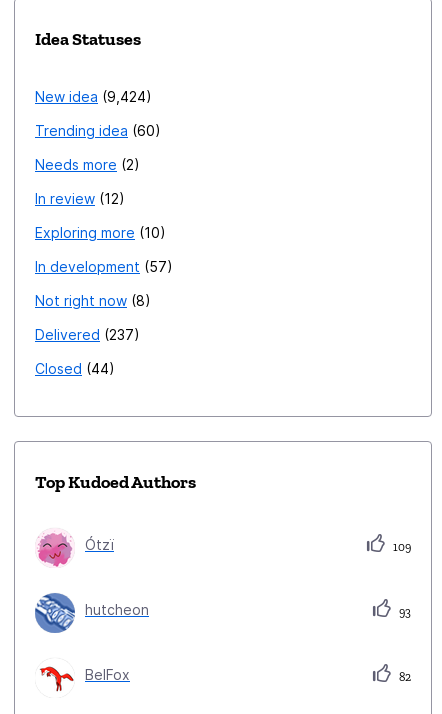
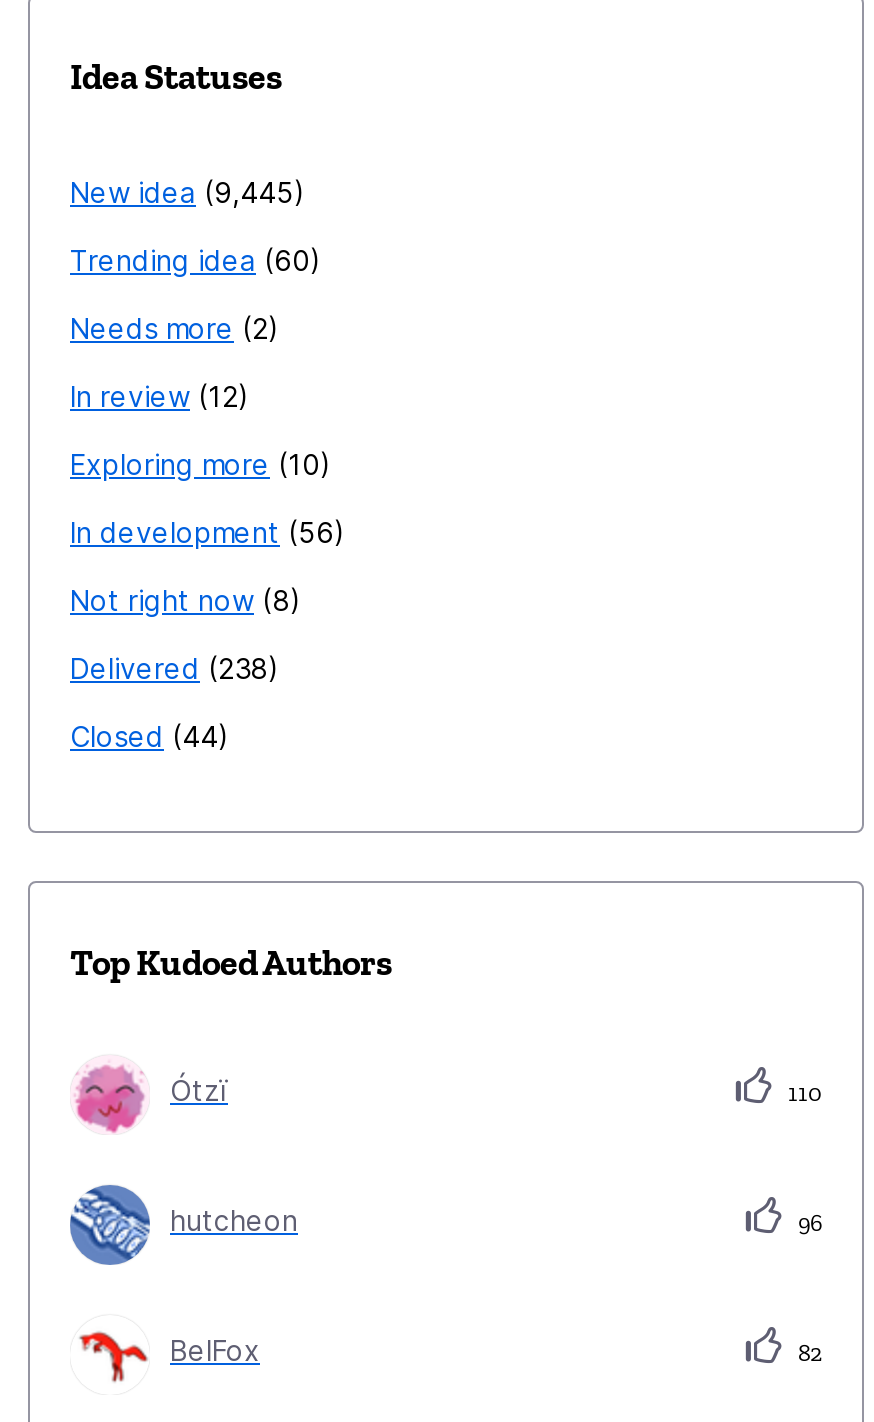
- New idea 9,424
+ New idea 9,445

- In development 57
+ In development 56

- Delivered 237
+ Delivered 238

- 109
+ 110

- 93
+ 96
